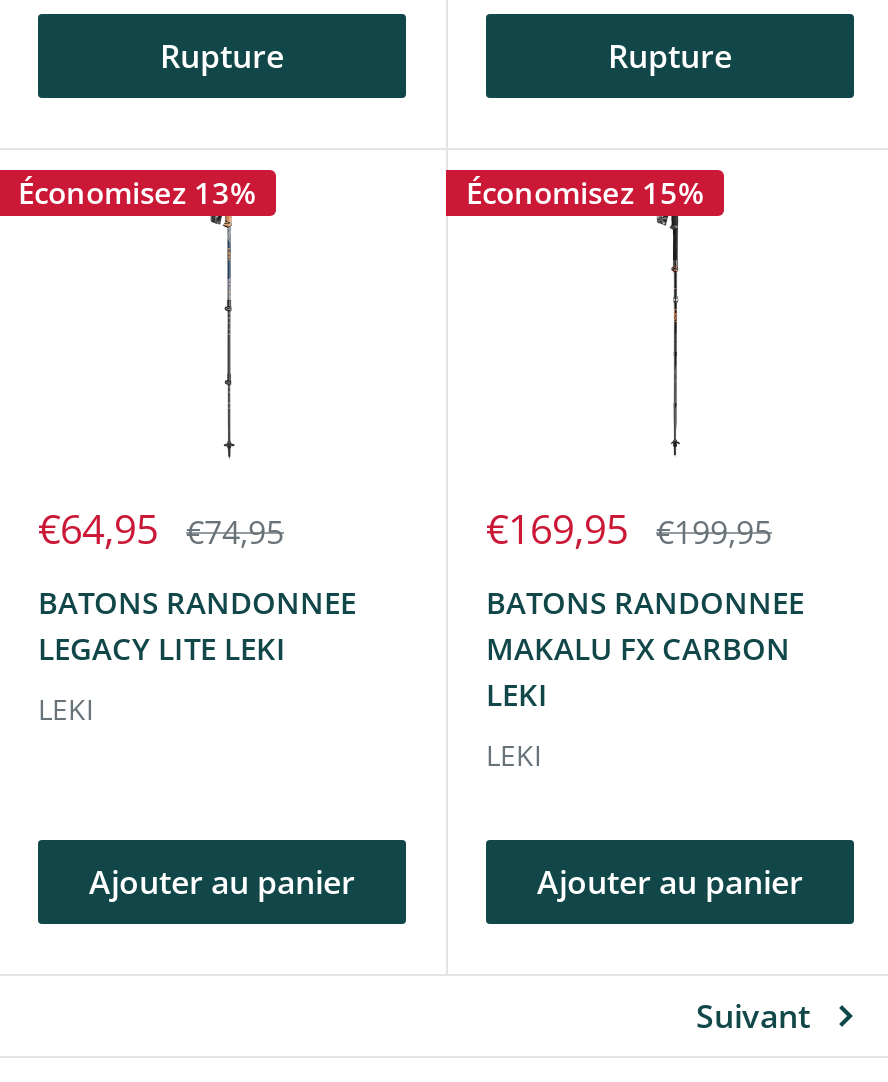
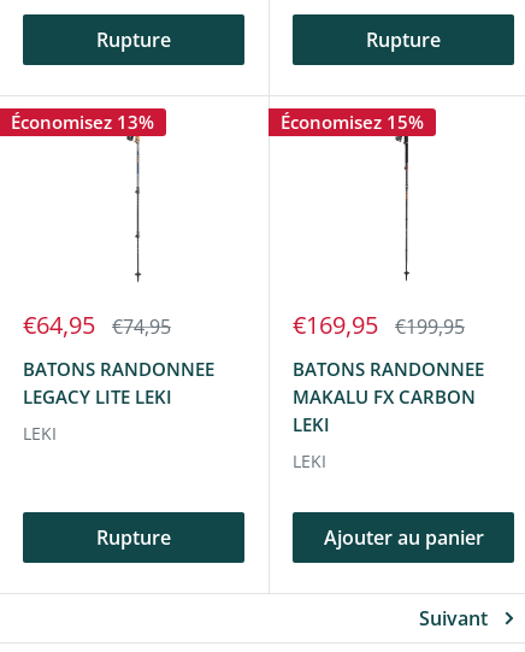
- Ajouter au panier
+ Rupture
